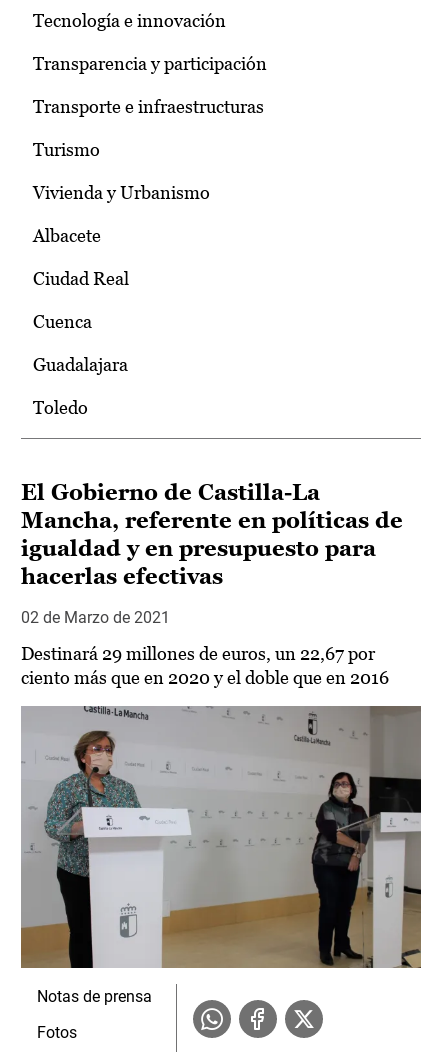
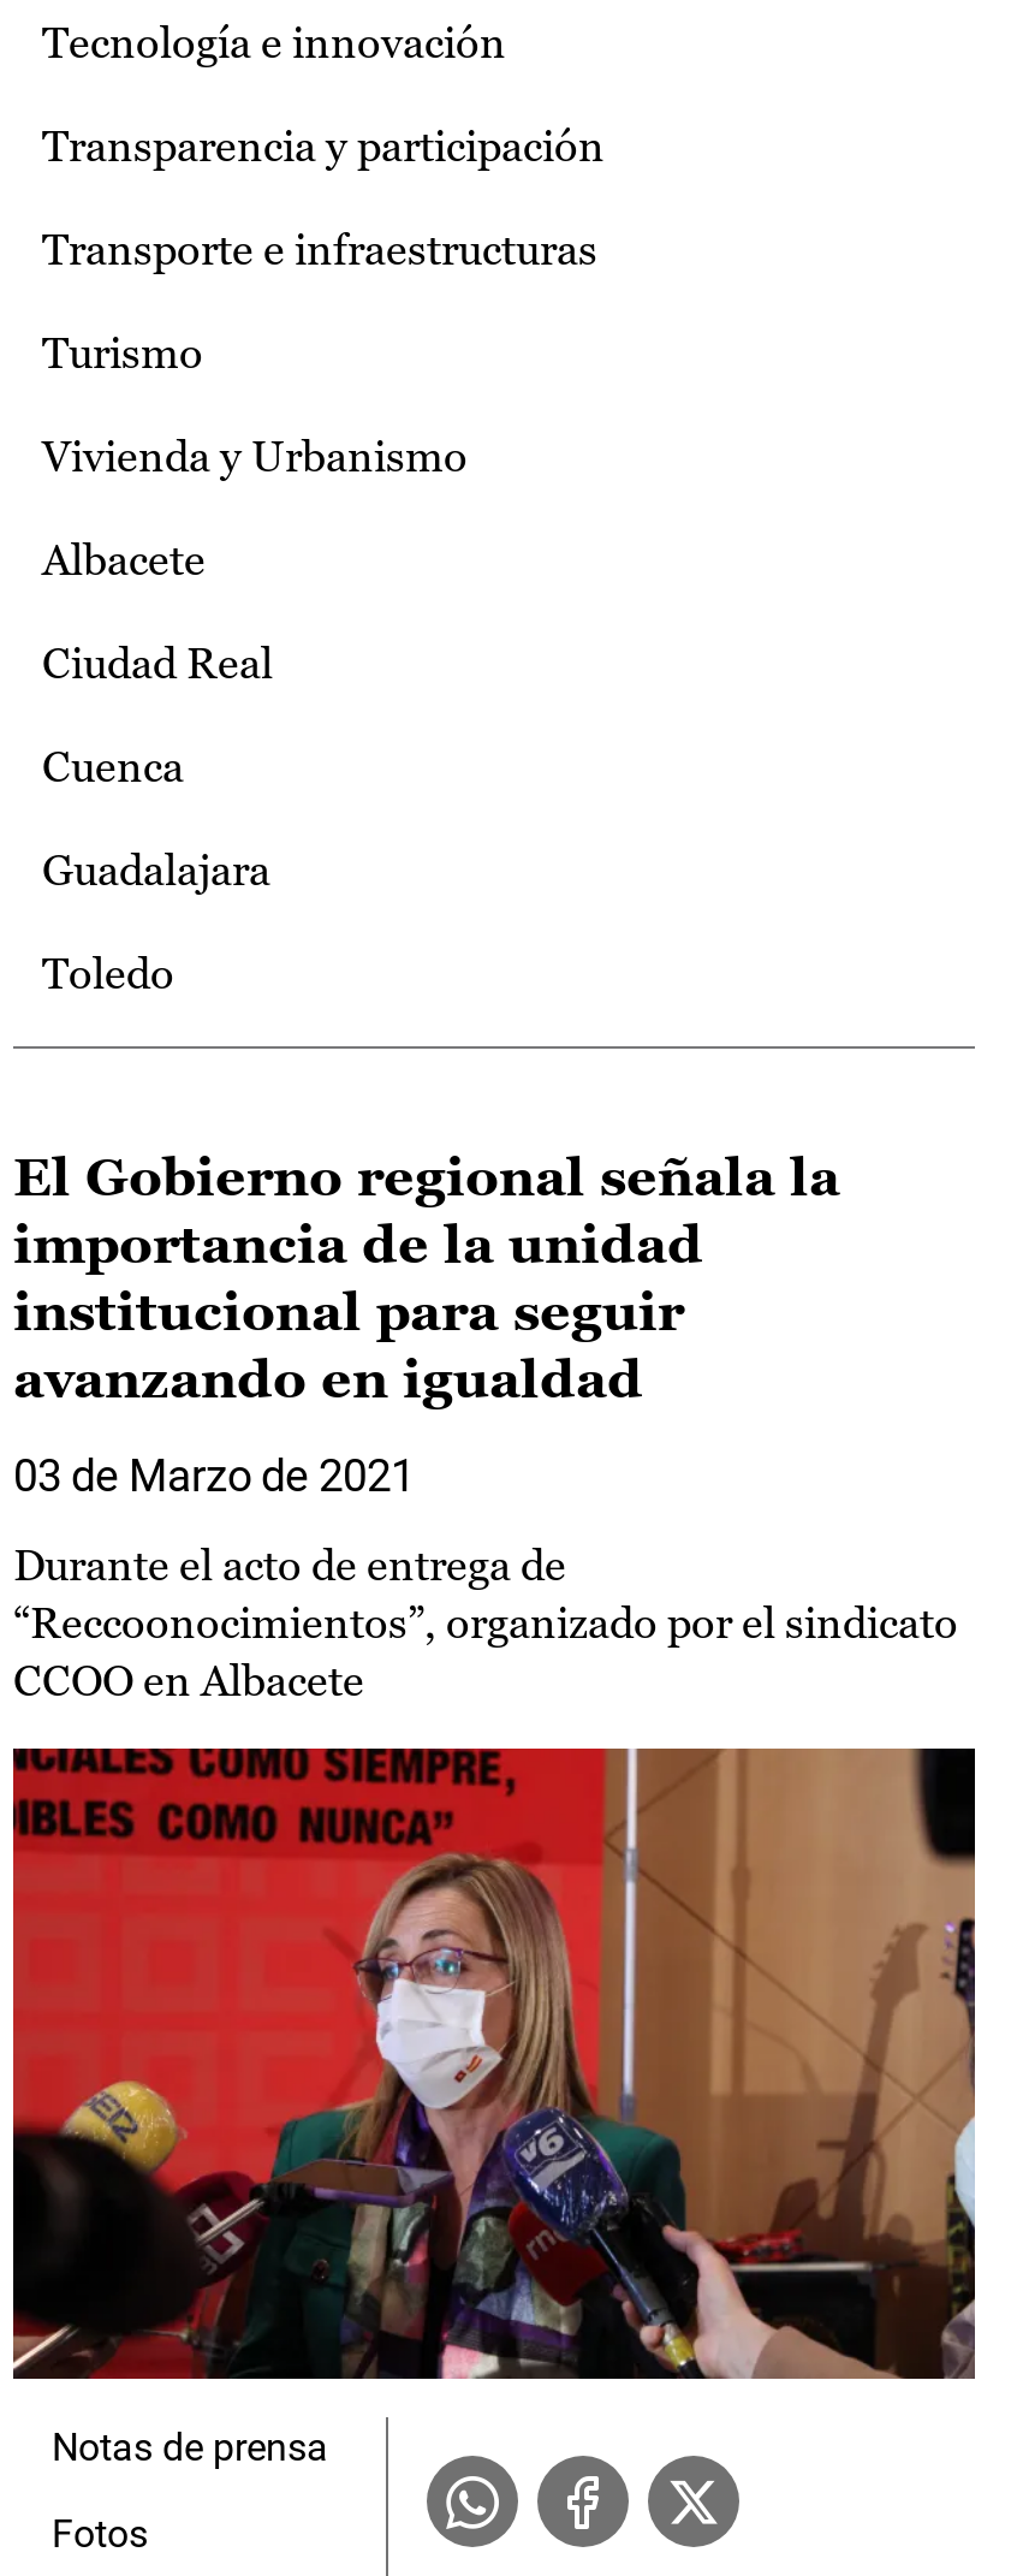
- El Gobierno de Castilla-La
- Mancha, referente en políticas de
- igualdad y en presupuesto para
- hacerlas efectivas
+ El Gobierno regional señala la
+ importancia de la unidad
+ institucional para seguir
+ avanzando en igualdad

- 02 de Marzo de 2021
+ 03 de Marzo de 2021

- Destinará 29 millones de euros, un 22,67 por
- ciento más que en 2020 y el doble que en 2016
+ Durante el acto de entrega de
+ “Reccoonocimientos”, organizado por el sindicato
+ CCOO en Albacete

- [image]
+ [image]
